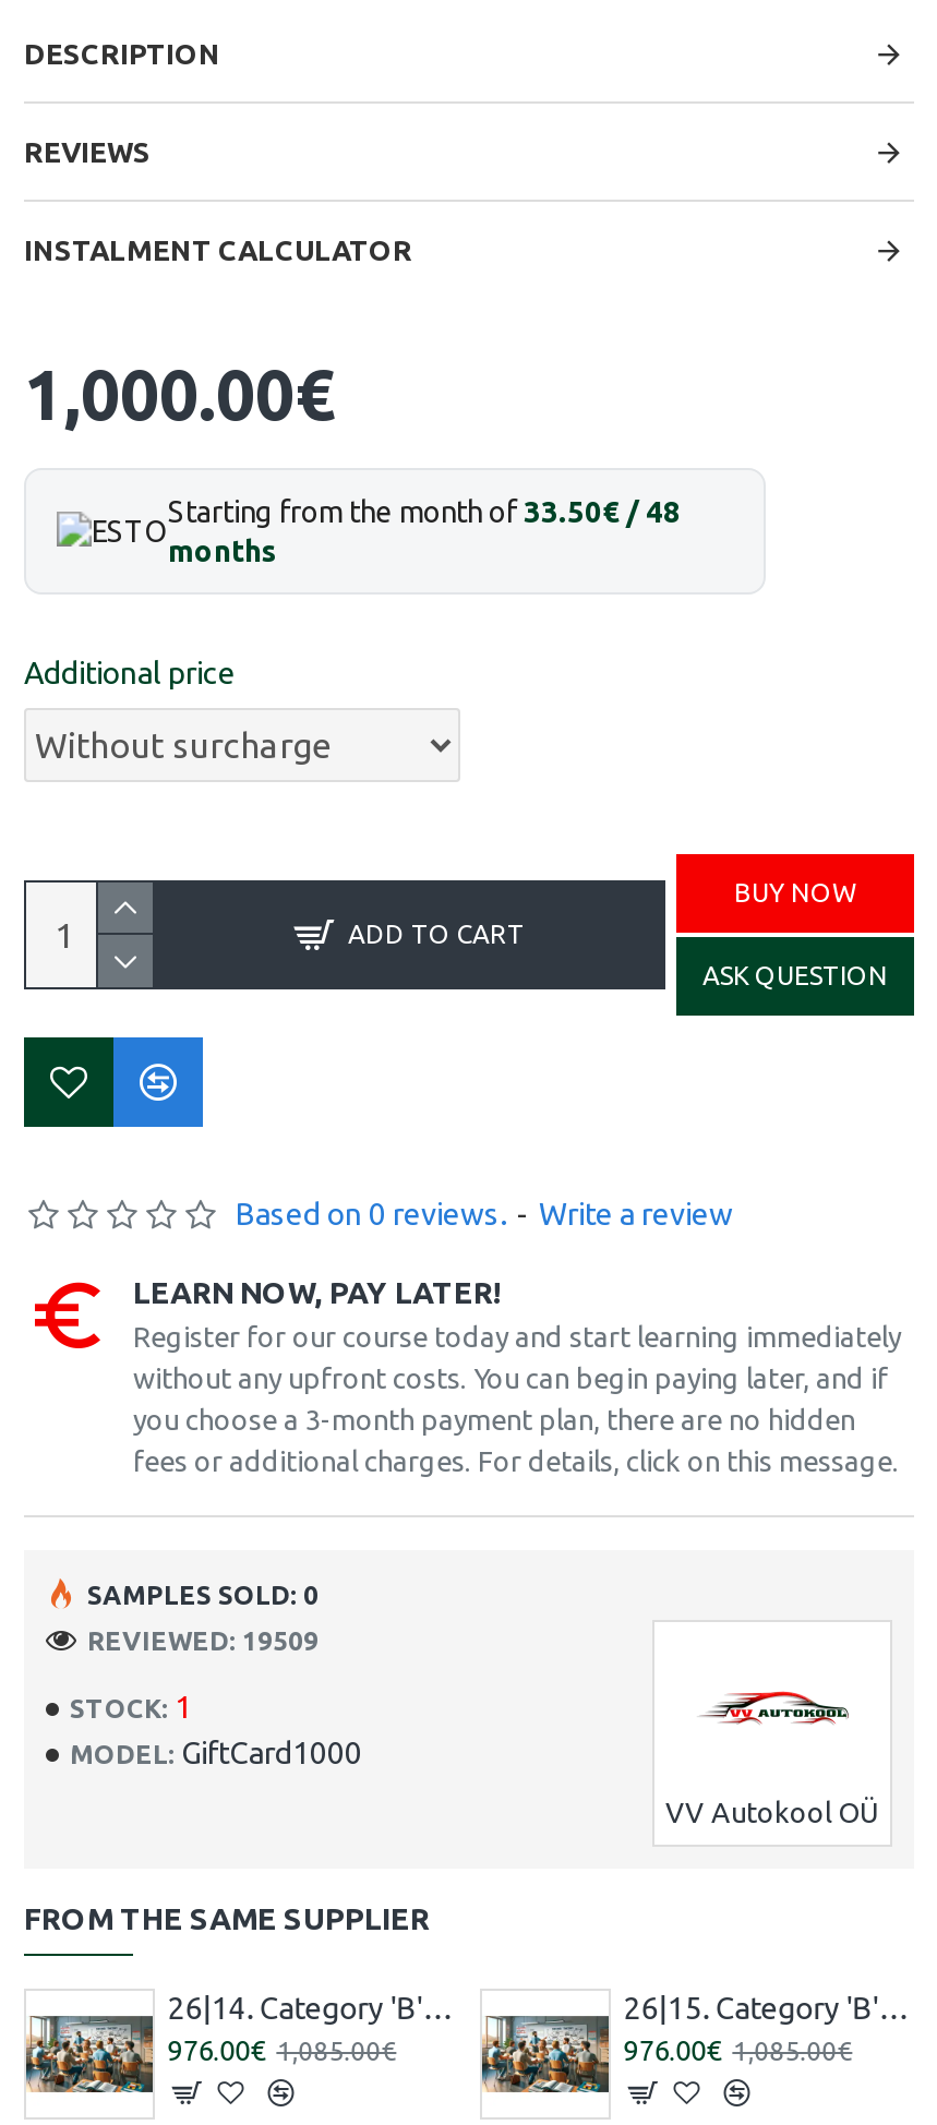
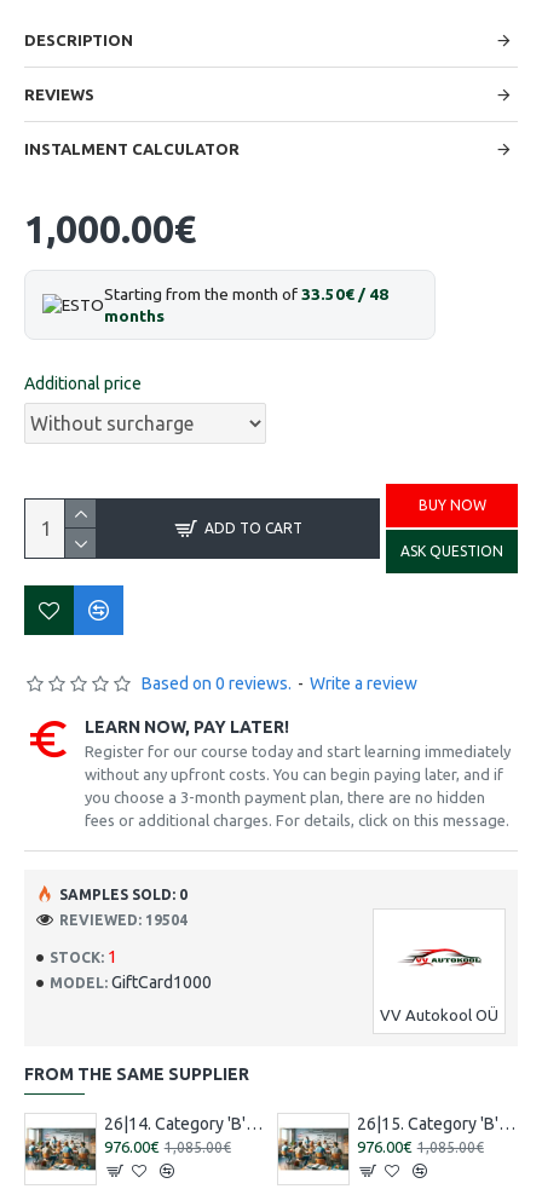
- REVIEWED: 19509
+ REVIEWED: 19504
